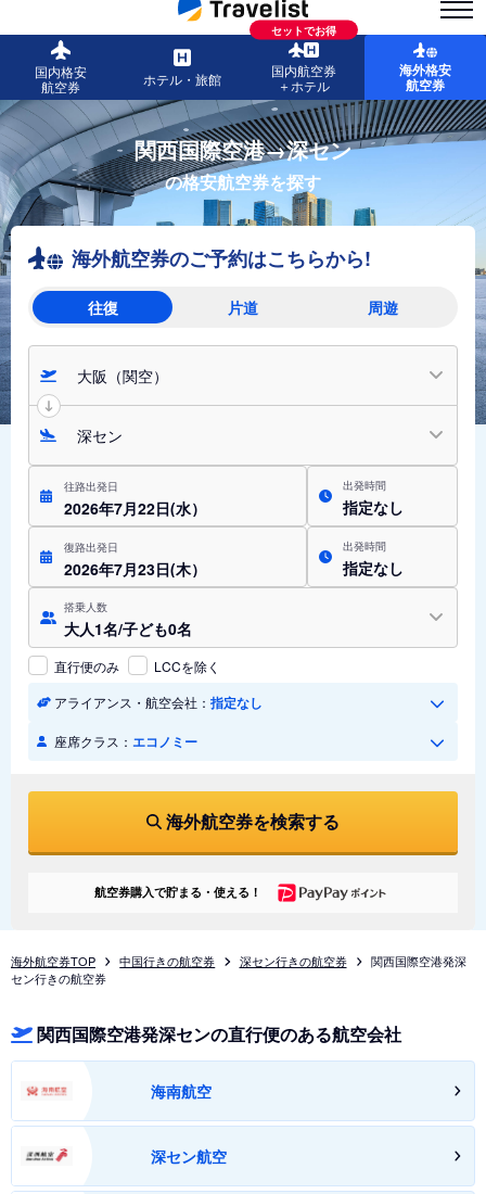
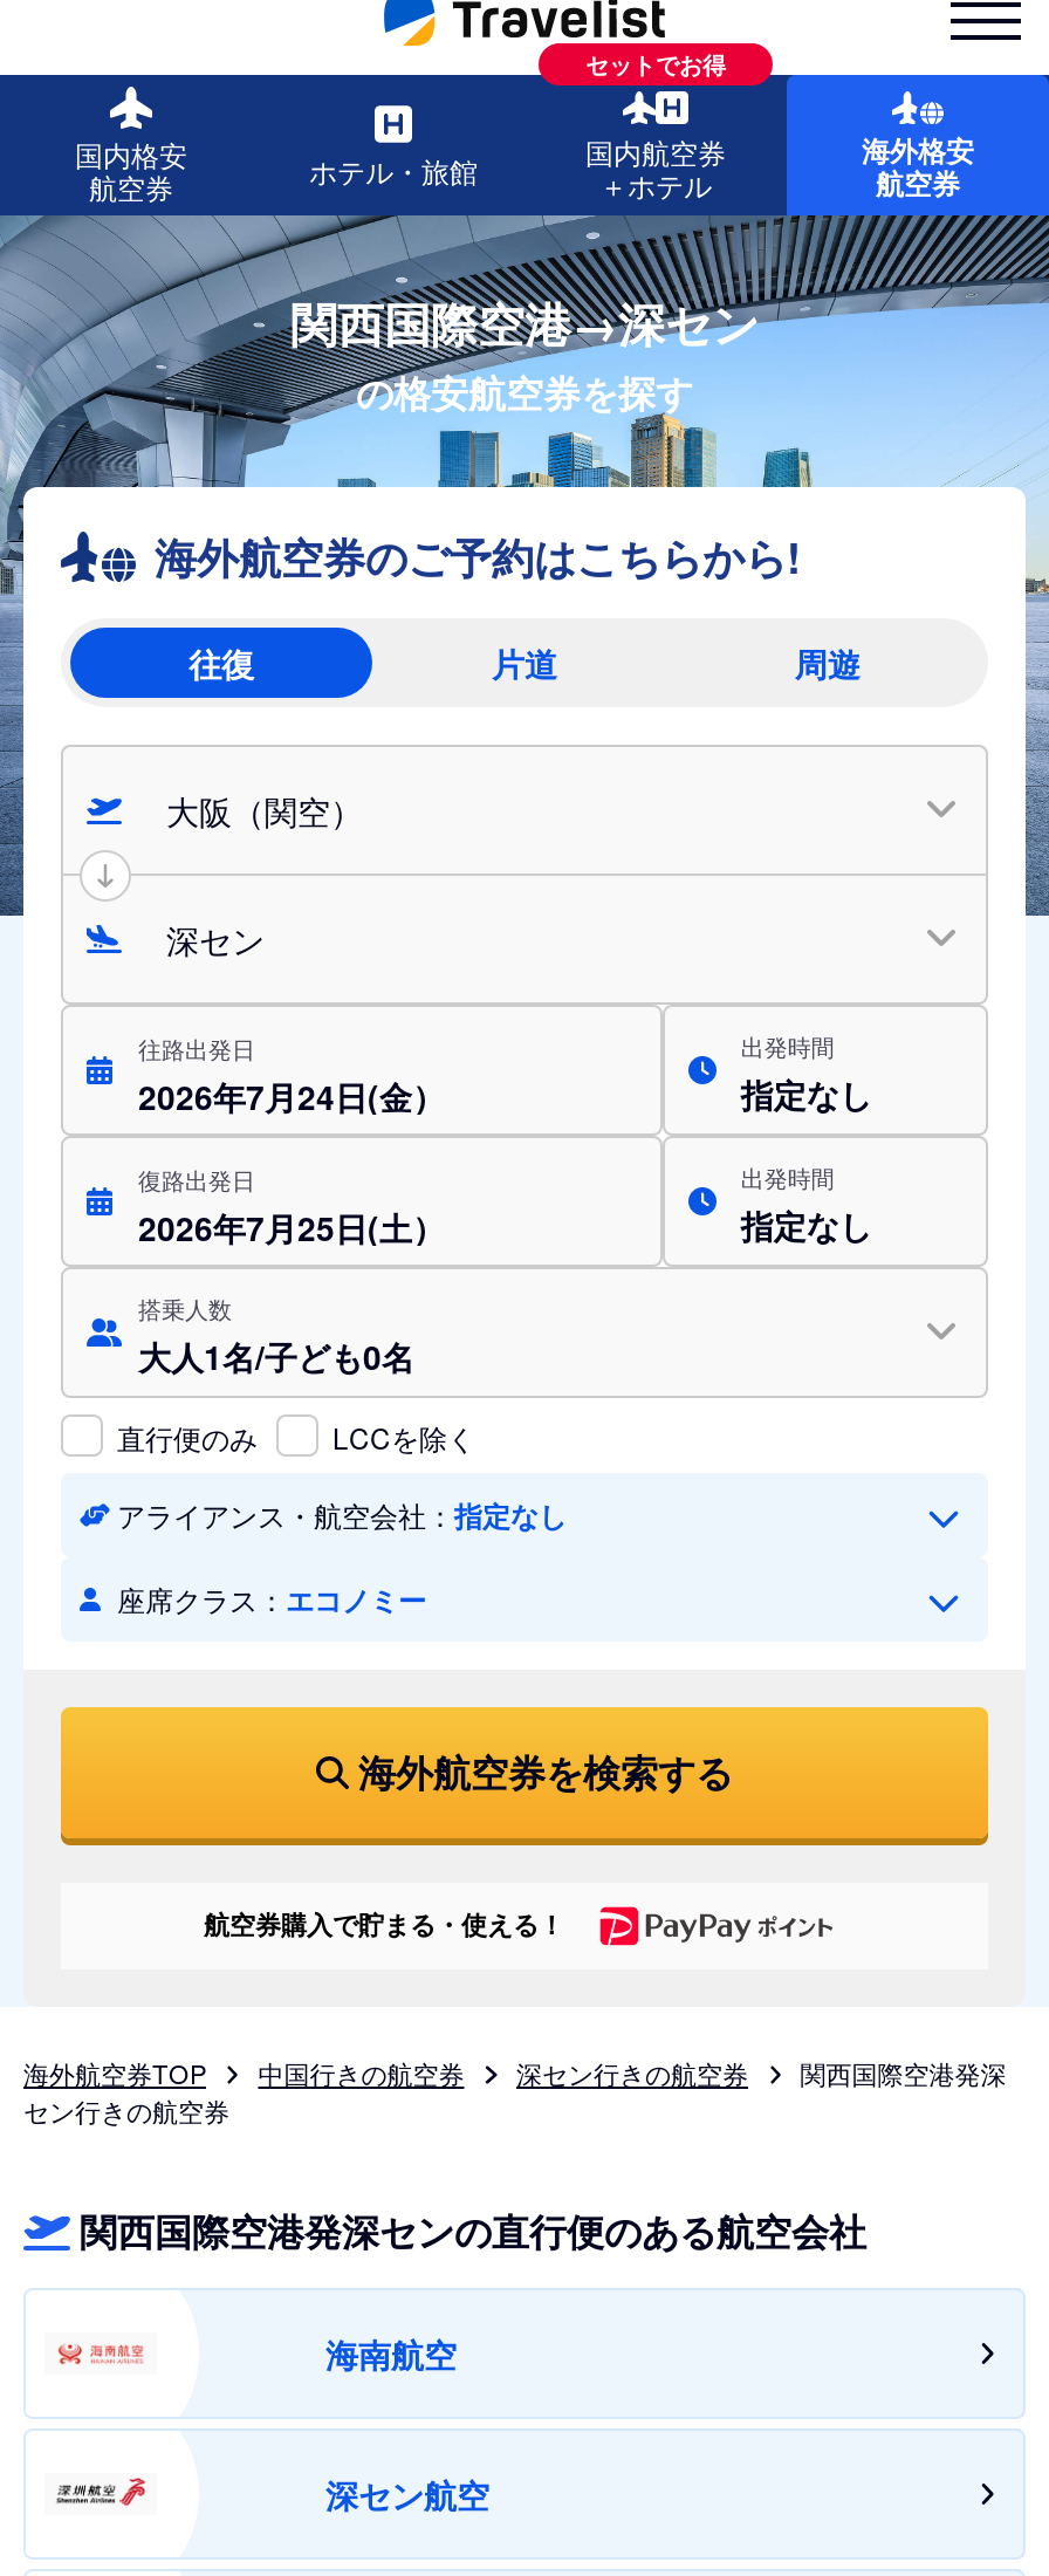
- 2026年7月22日(水）
+ 2026年7月24日(金）

- 2026年7月23日(木）
+ 2026年7月25日(土）
